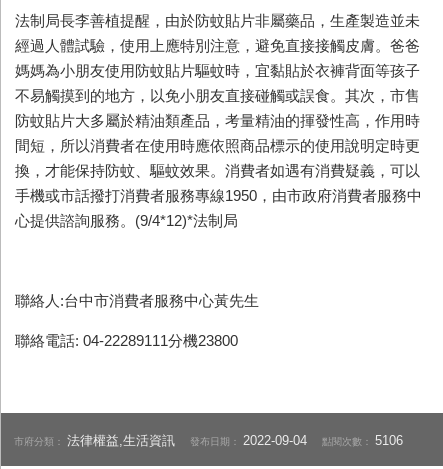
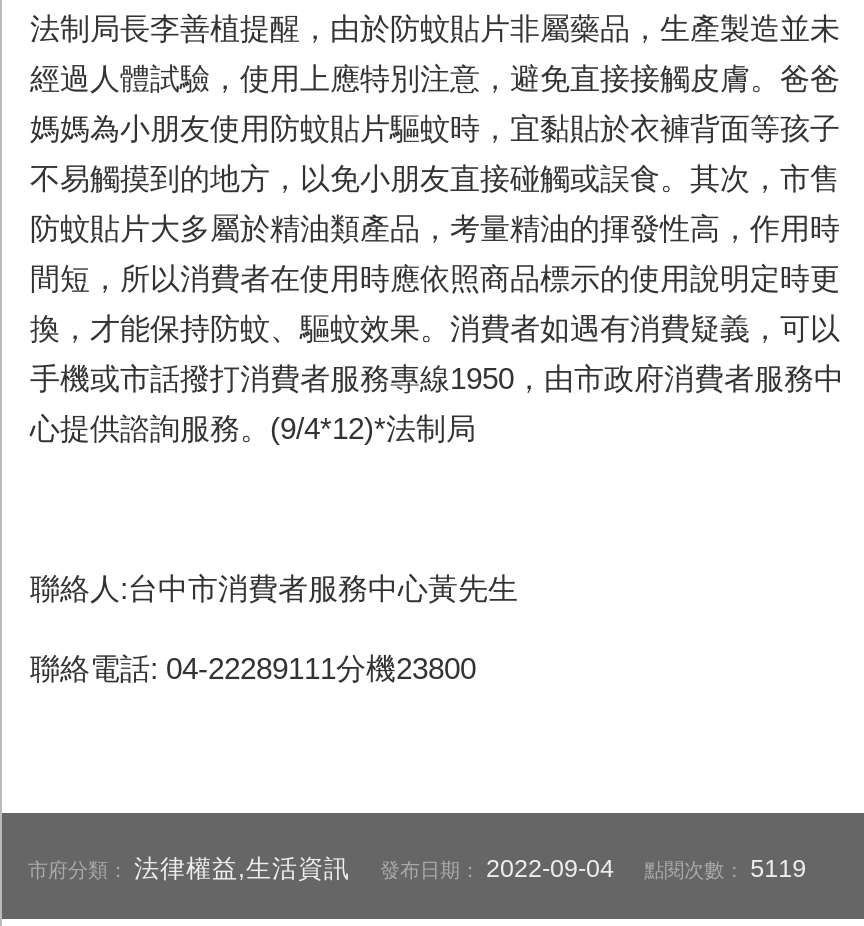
- 市府分類：法律權益,生活資訊 發布日期：2022-09-04 點閱次數：5106
+ 市府分類：法律權益,生活資訊 發布日期：2022-09-04 點閱次數：5119
